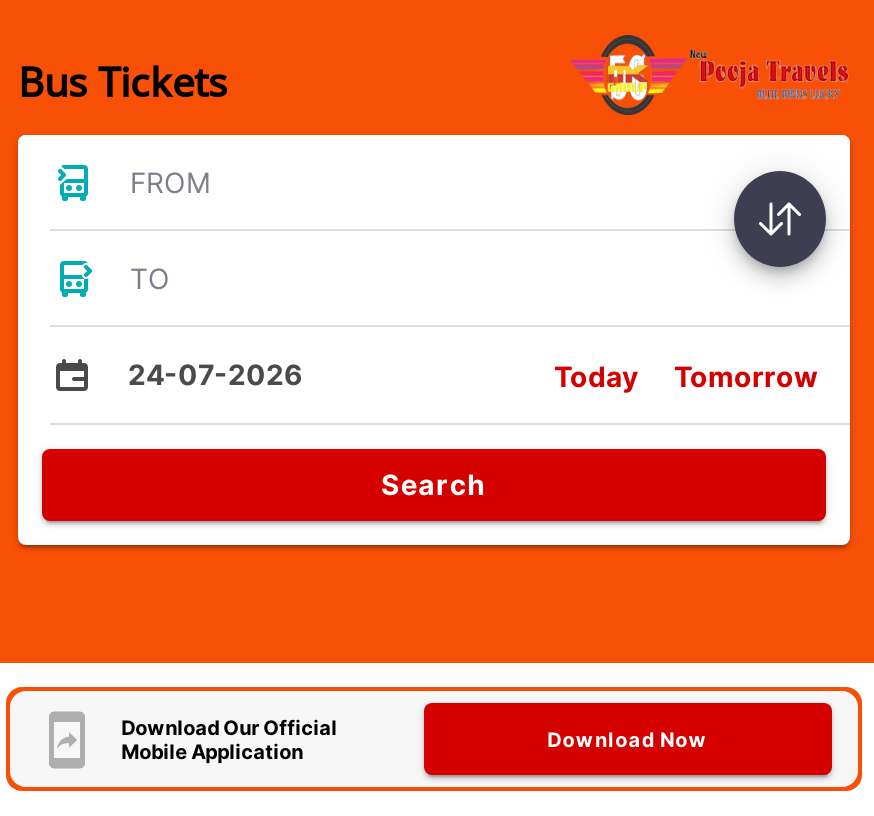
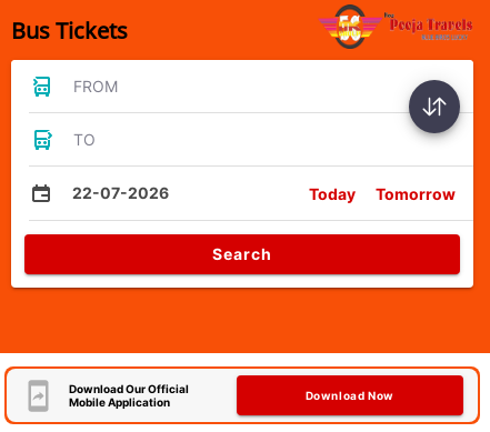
- 24-07-2026
+ 22-07-2026
